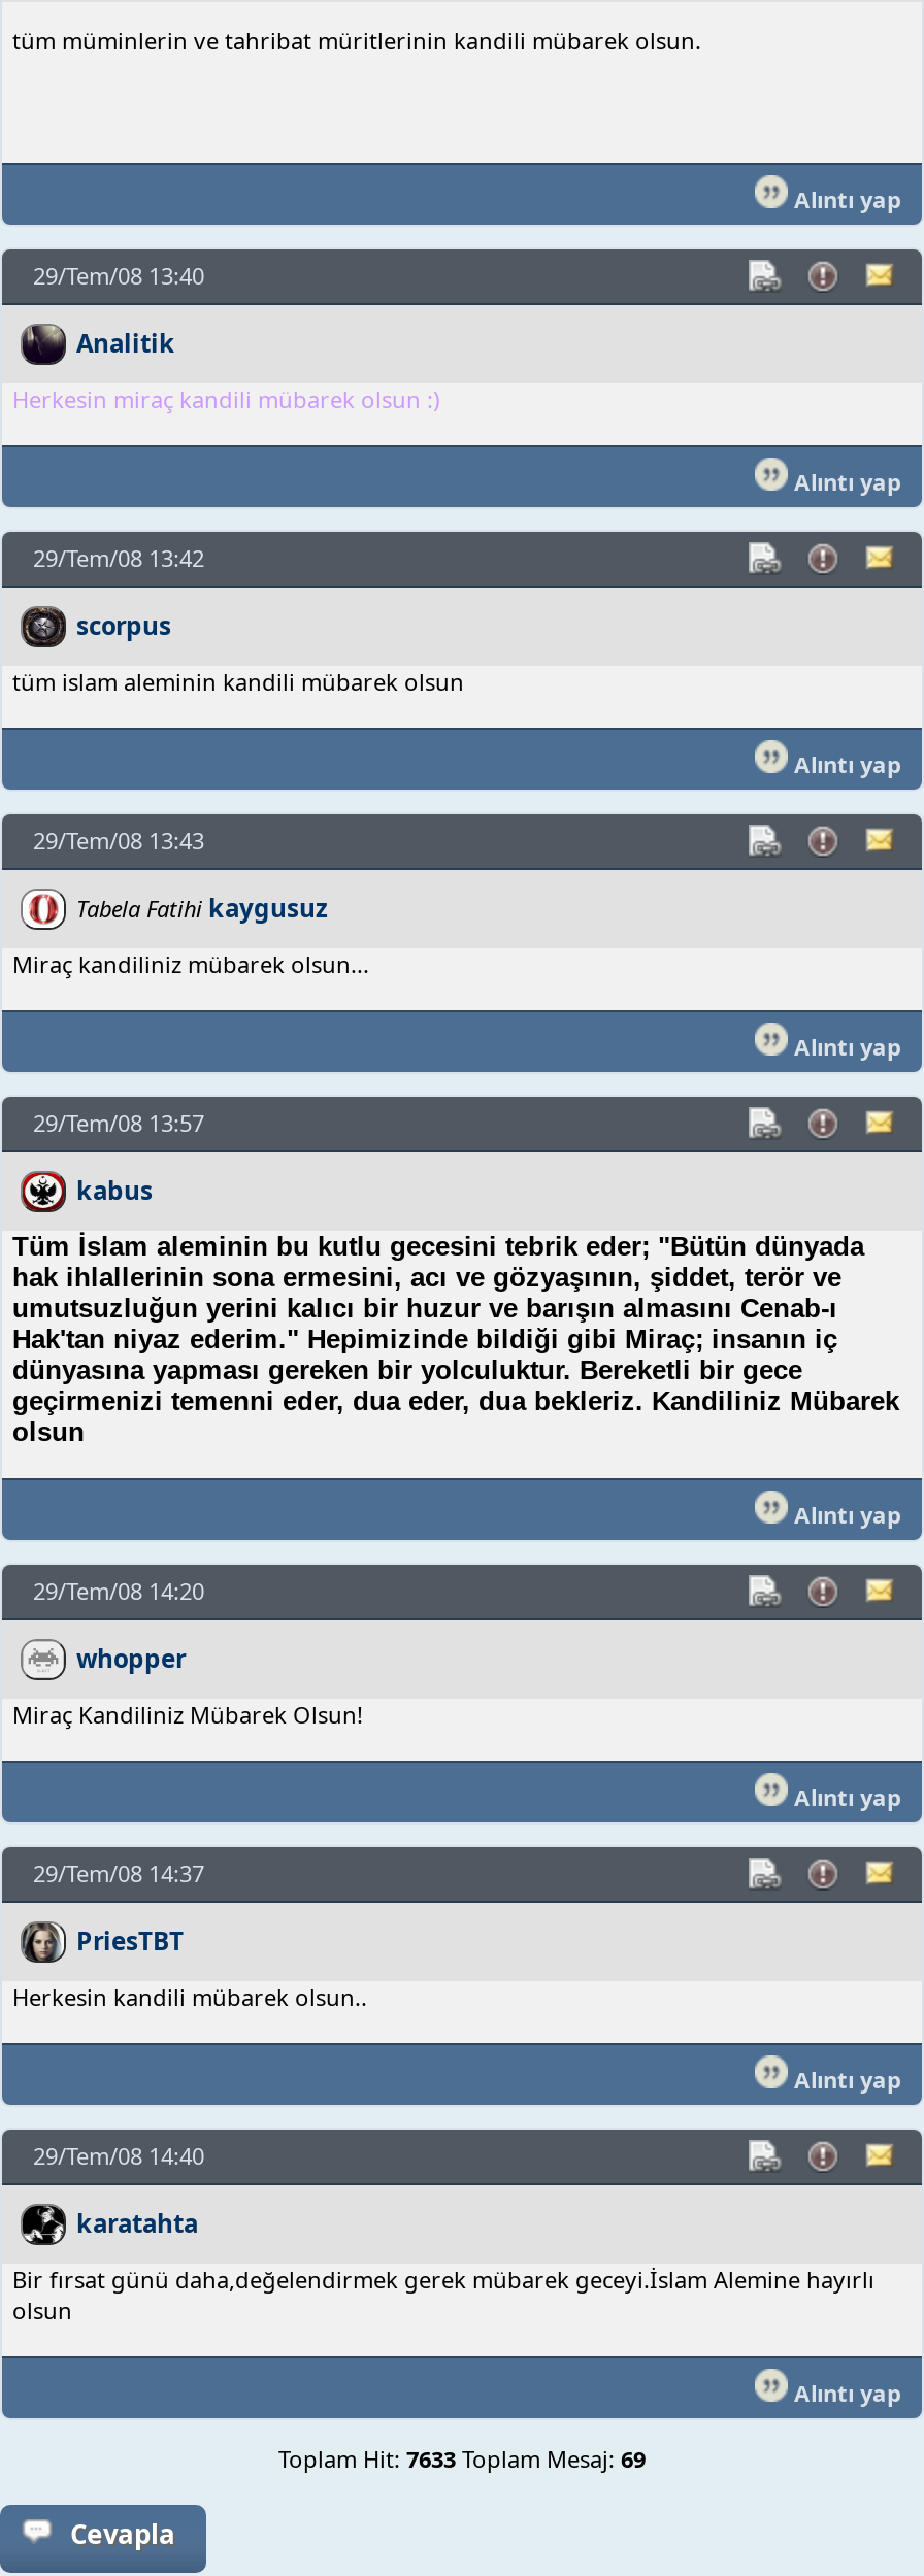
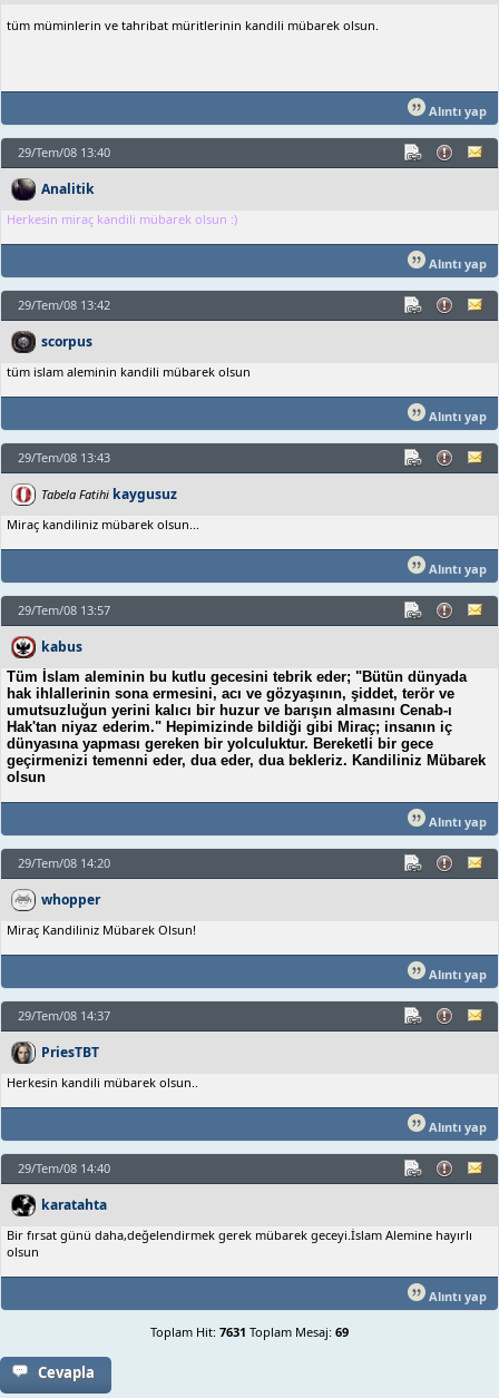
- Toplam Hit: 7633 Toplam Mesaj: 69
+ Toplam Hit: 7631 Toplam Mesaj: 69
